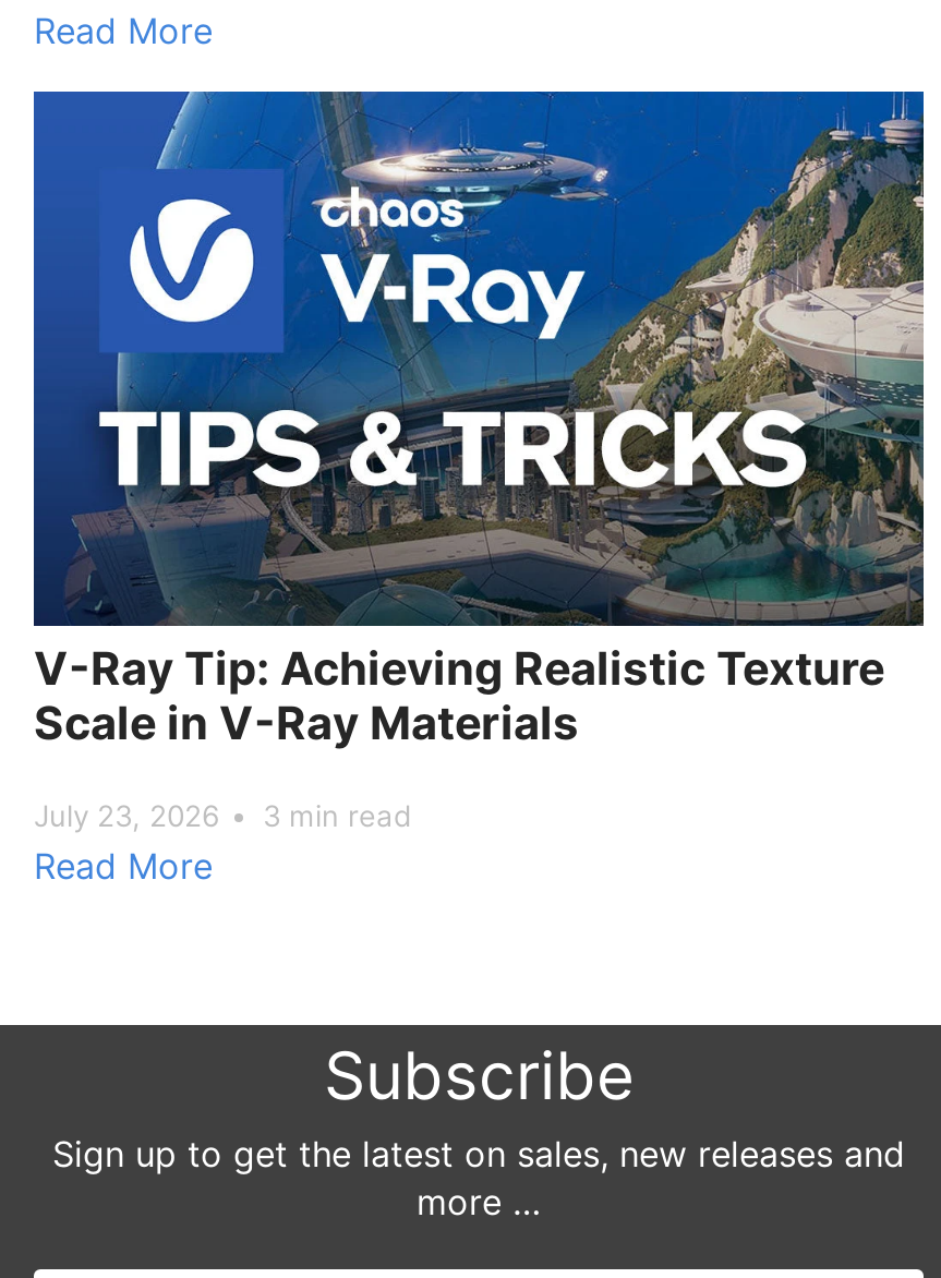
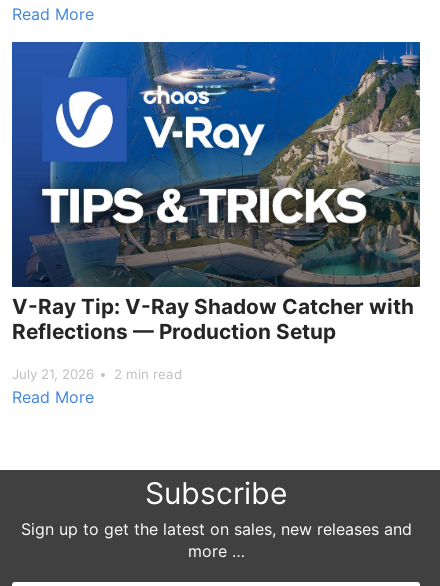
- V-Ray Tip: Achieving Realistic Texture
- Scale in V-Ray Materials
+ V-Ray Tip: V-Ray Shadow Catcher with
+ Reflections — Production Setup

- July 23, 2026
- 3 min read
+ July 21, 2026
+ 2 min read
